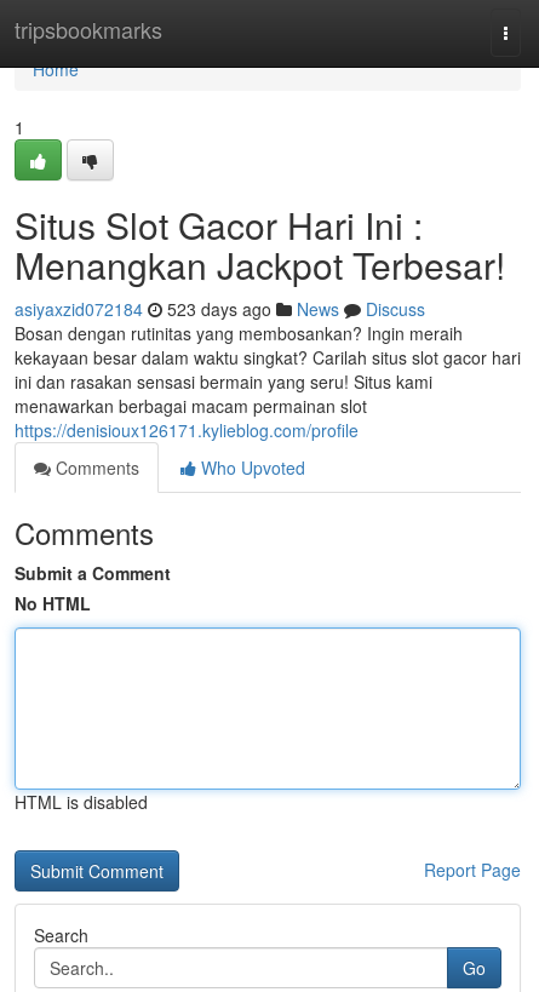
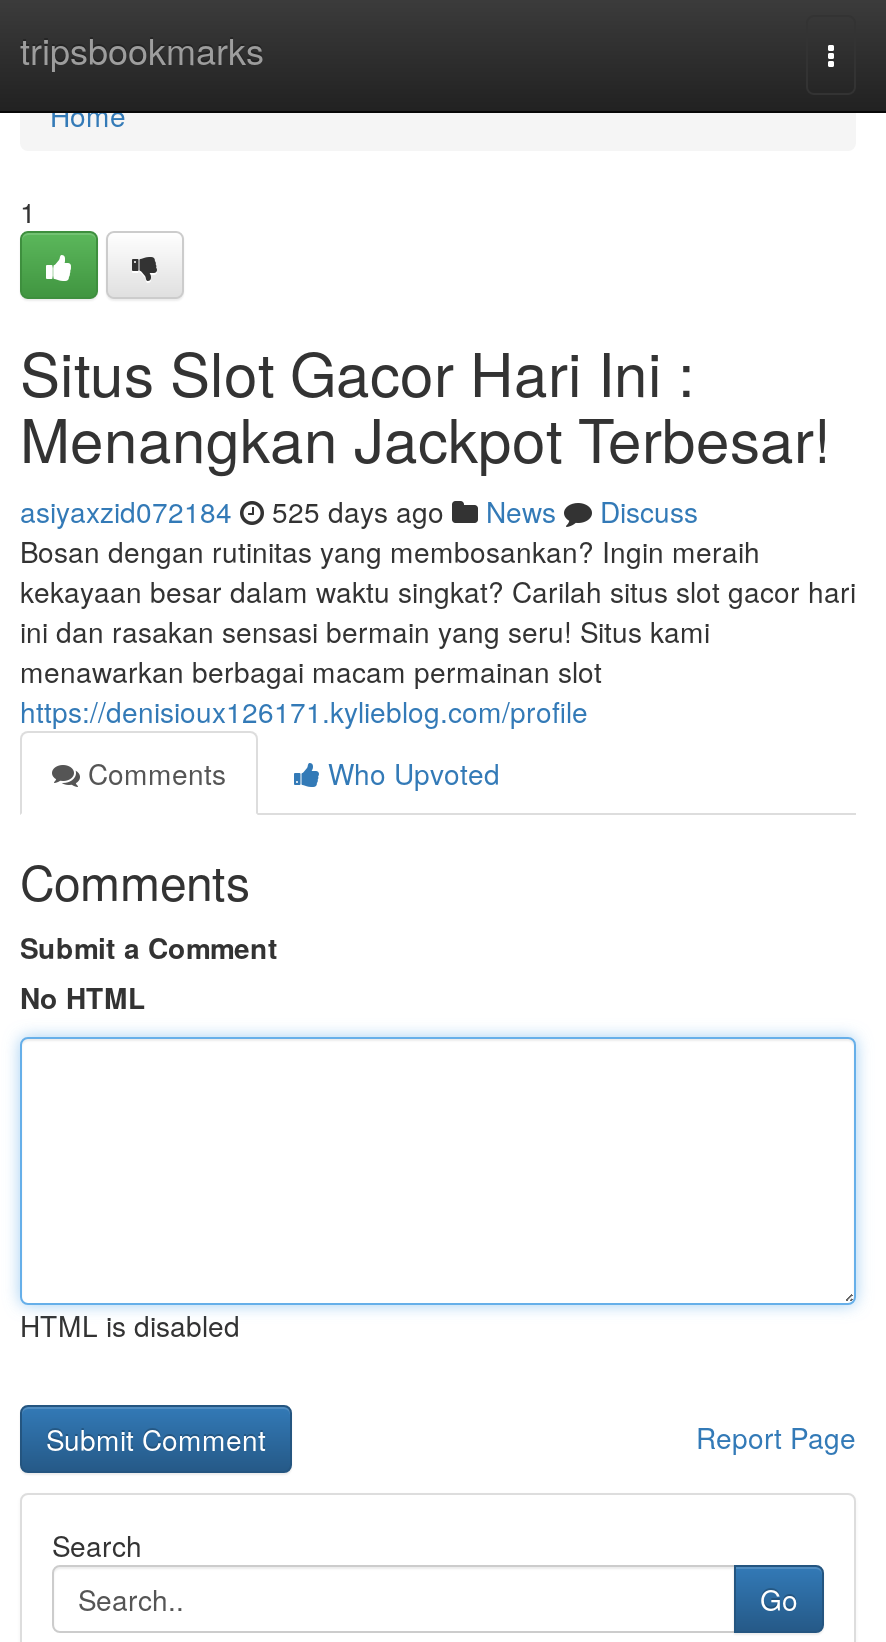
- asiyaxzid072184 523 days ago News Discuss
+ asiyaxzid072184 525 days ago News Discuss
